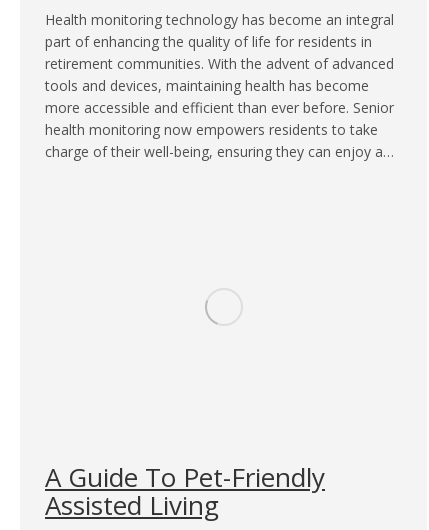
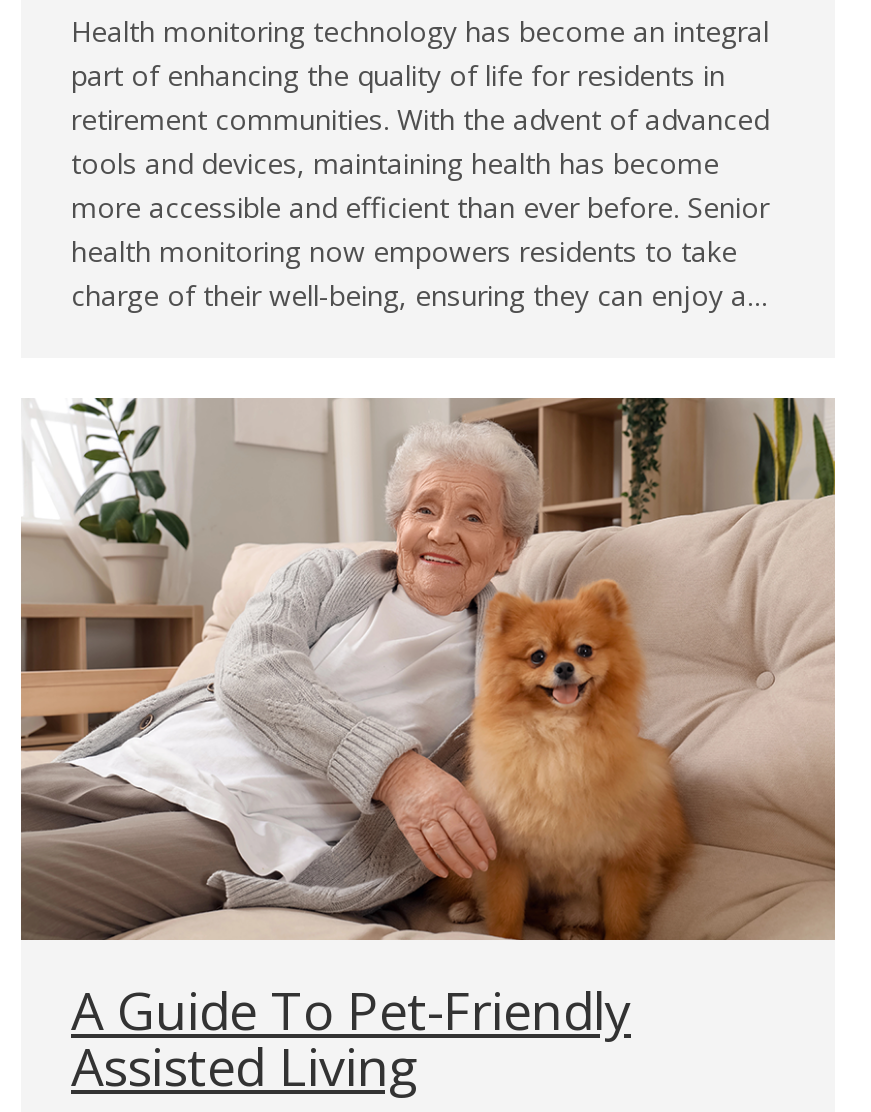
+ [image]
